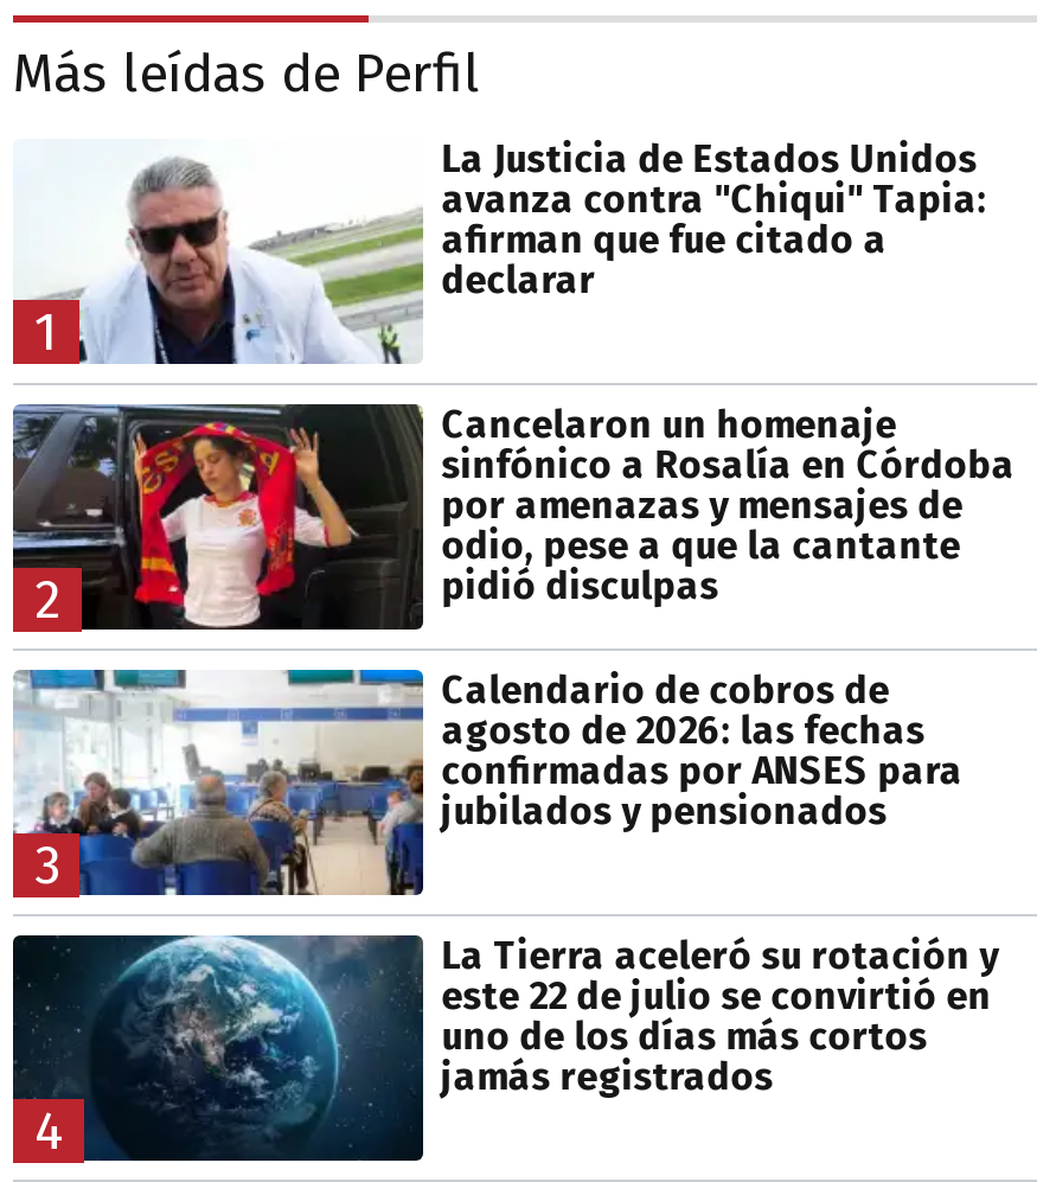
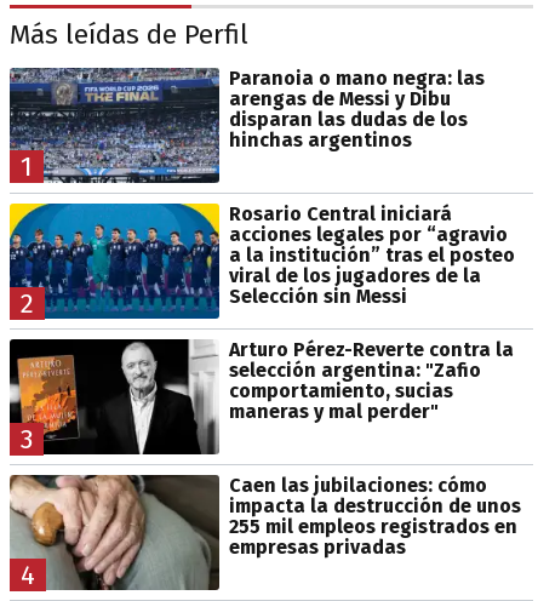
- [image]
- La Justicia de Estados Unidos
- avanza contra "Chiqui" Tapia:
- afirman que fue citado a
- declarar
+ [image]
+ Paranoia o mano negra: las
+ arengas de Messi y Dibu
+ disparan las dudas de los
+ hinchas argentinos

- [image]
- Cancelaron un homenaje
- sinfónico a Rosalía en Córdoba
- por amenazas y mensajes de
- odio, pese a que la cantante
- pidió disculpas
+ [image]
+ Rosario Central iniciará
+ acciones legales por “agravio
+ a la institución” tras el posteo
+ viral de los jugadores de la
+ Selección sin Messi

- [image]
- Calendario de cobros de
- agosto de 2026: las fechas
- confirmadas por ANSES para
- jubilados y pensionados
+ [image]
+ Arturo Pérez-Reverte contra la
+ selección argentina: "Zafio
+ comportamiento, sucias
+ maneras y mal perder"

- [image]
- La Tierra aceleró su rotación y
- este 22 de julio se convirtió en
- uno de los días más cortos
- jamás registrados
+ [image]
+ Caen las jubilaciones: cómo
+ impacta la destrucción de unos
+ 255 mil empleos registrados en
+ empresas privadas
